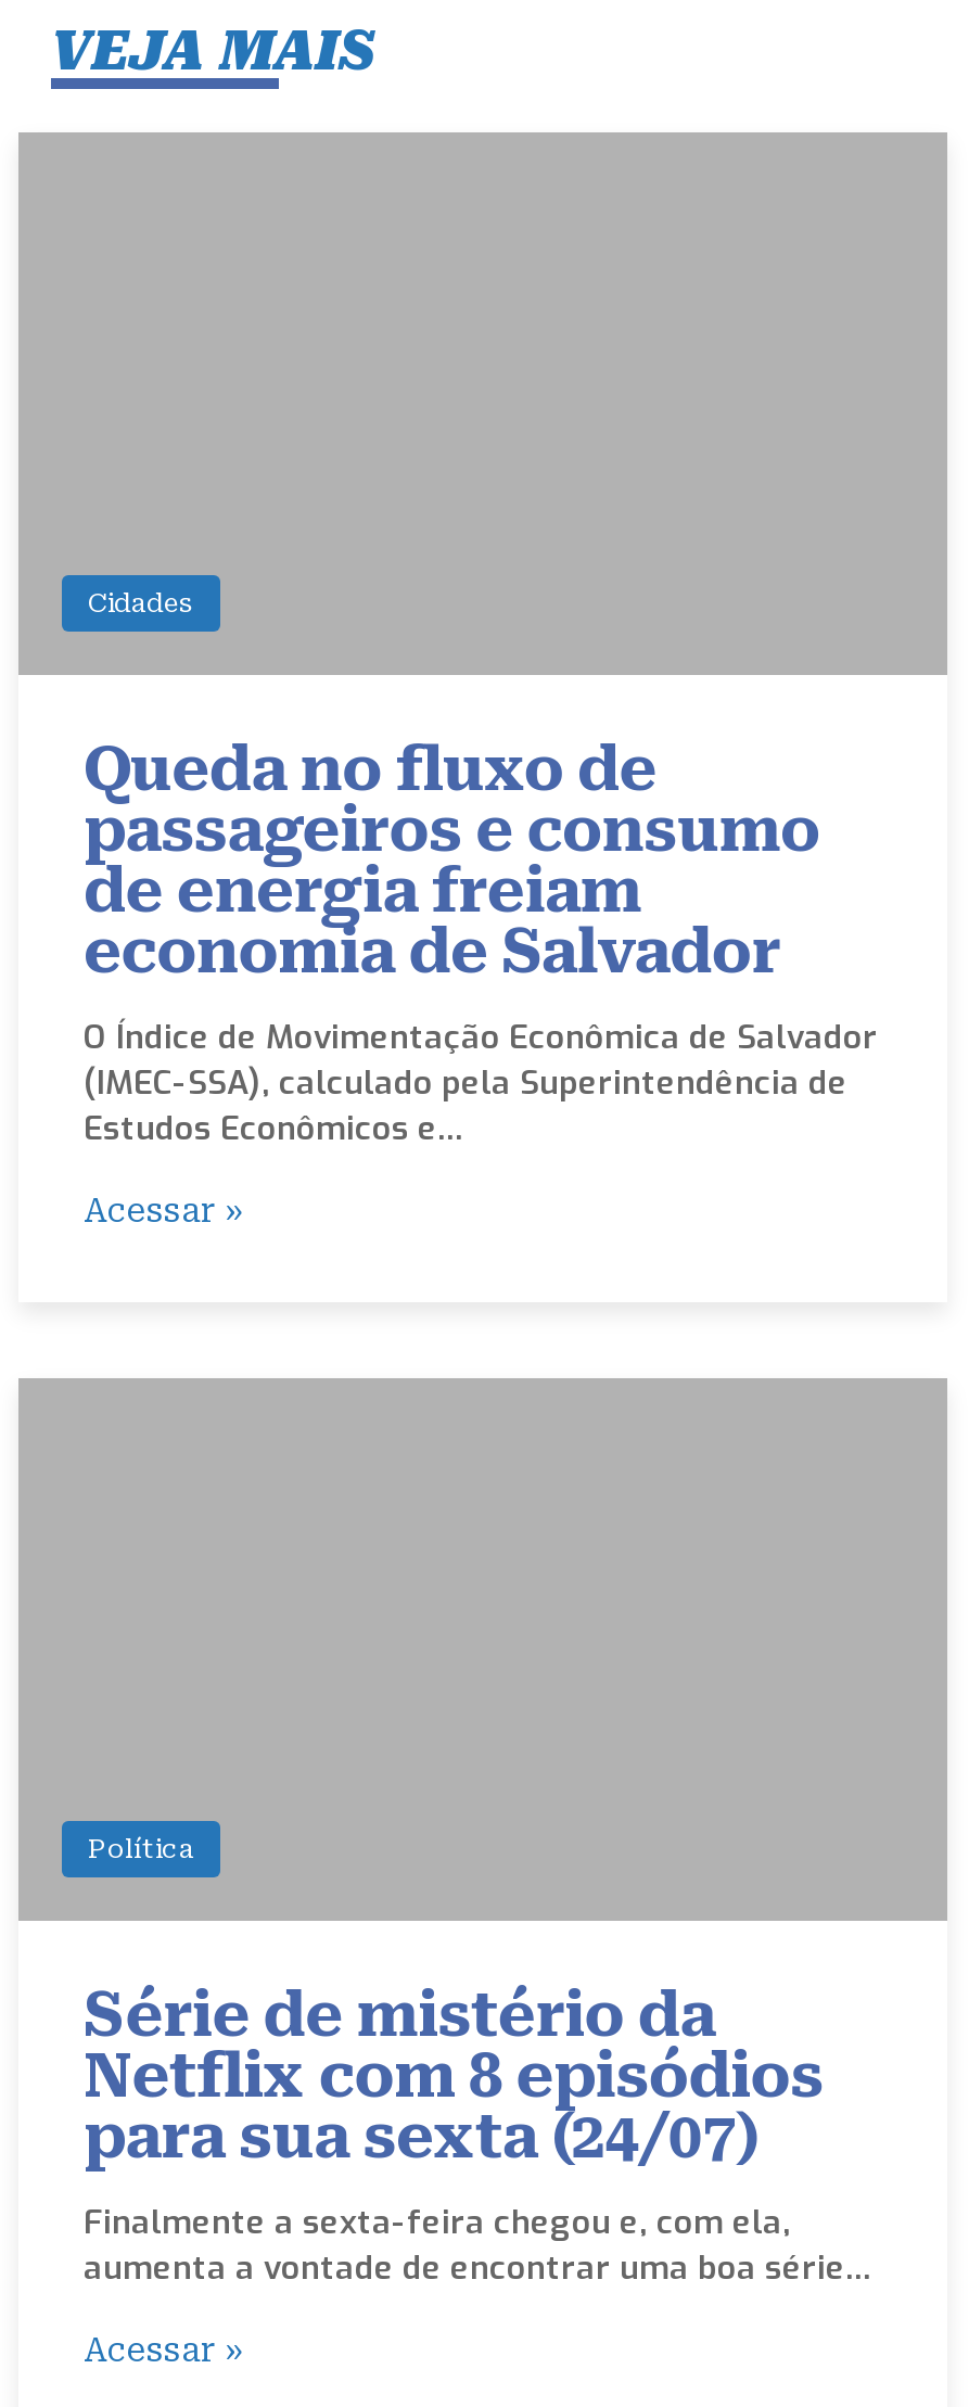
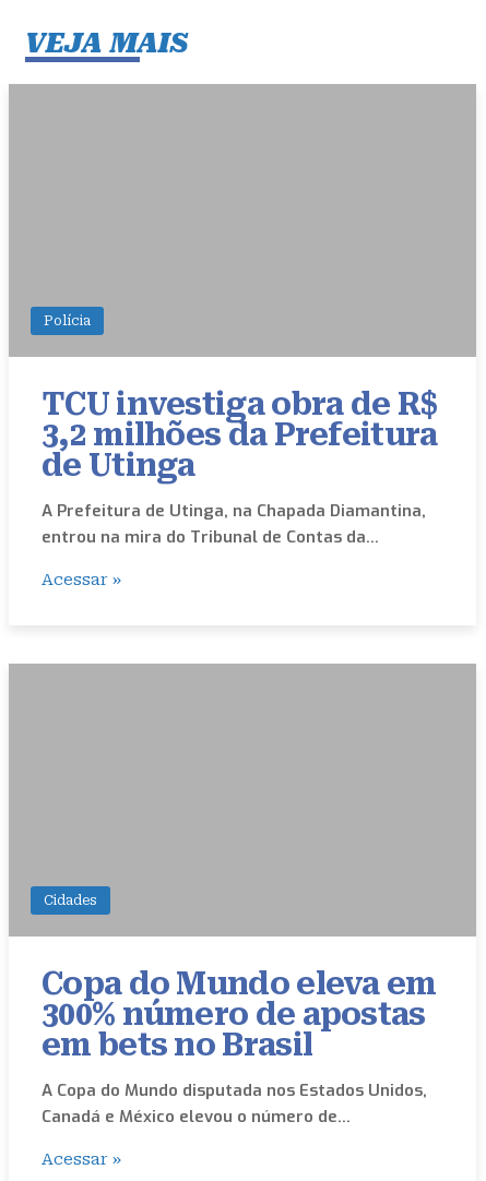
- Cidades
- Queda no fluxo de
- passageiros e consumo
- de energia freiam
- economia de Salvador
- O Índice de Movimentação Econômica de Salvador
- (IMEC-SSA), calculado pela Superintendência de
- Estudos Econômicos e…
+ Polícia
+ TCU investiga obra de R$
+ 3,2 milhões da Prefeitura
+ de Utinga
+ A Prefeitura de Utinga, na Chapada Diamantina,
+ entrou na mira do Tribunal de Contas da…

- Política
- Série de mistério da
- Netflix com 8 episódios
- para sua sexta (24/07)
- Finalmente a sexta-feira chegou e, com ela,
- aumenta a vontade de encontrar uma boa série…
+ Cidades
+ Copa do Mundo eleva em
+ 300% número de apostas
+ em bets no Brasil
+ A Copa do Mundo disputada nos Estados Unidos,
+ Canadá e México elevou o número de…
